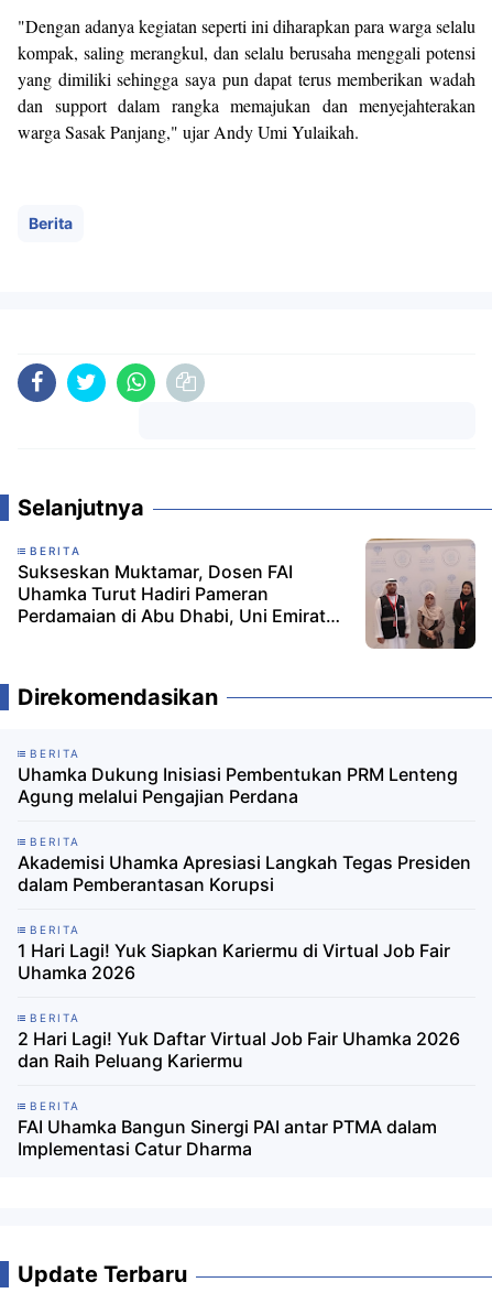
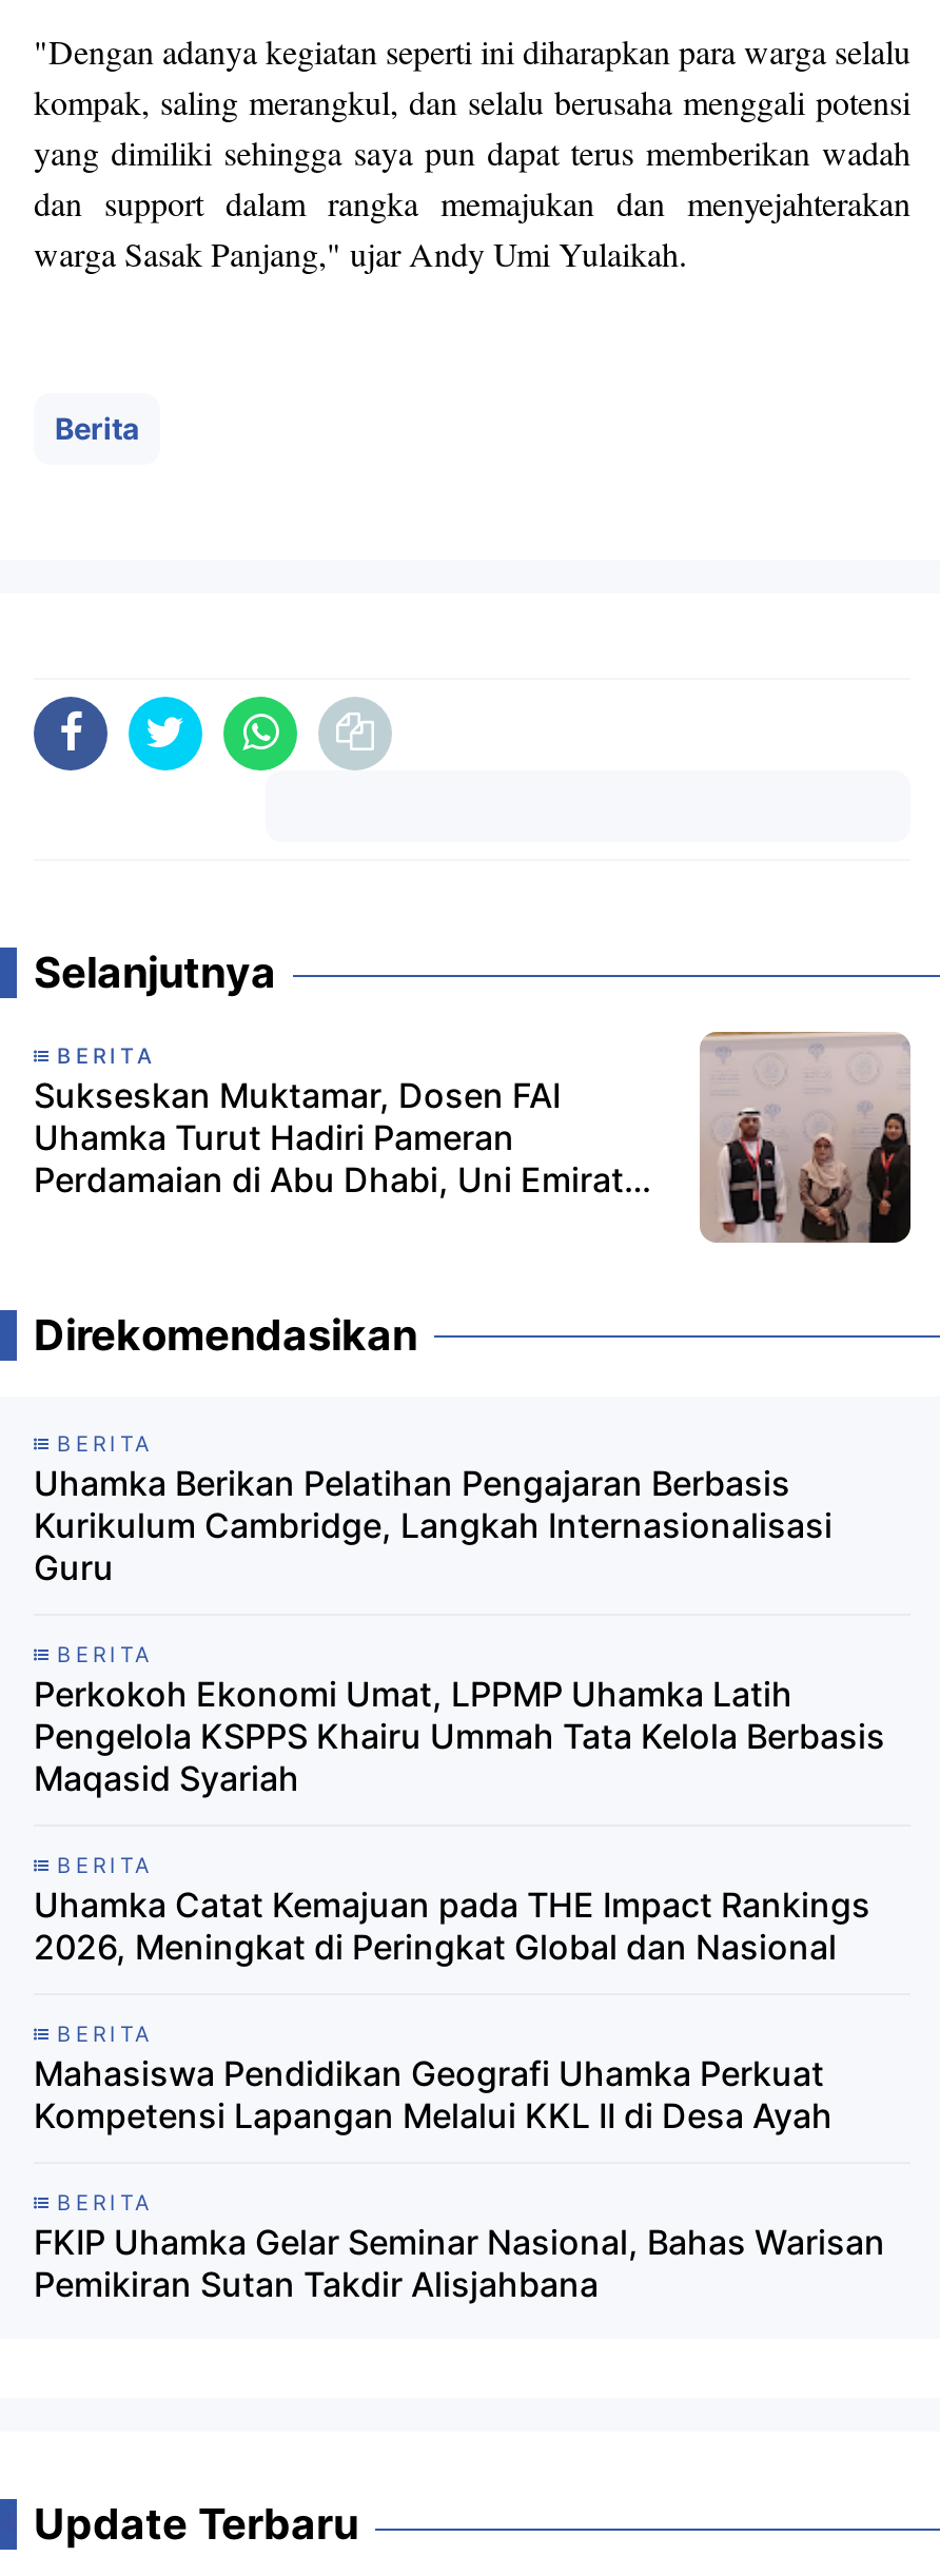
- Uhamka Dukung Inisiasi Pembentukan PRM Lenteng
- Agung melalui Pengajian Perdana
+ Uhamka Berikan Pelatihan Pengajaran Berbasis
+ Kurikulum Cambridge, Langkah Internasionalisasi
+ Guru

- Akademisi Uhamka Apresiasi Langkah Tegas Presiden
- dalam Pemberantasan Korupsi
+ Perkokoh Ekonomi Umat, LPPMP Uhamka Latih
+ Pengelola KSPPS Khairu Ummah Tata Kelola Berbasis
+ Maqasid Syariah

- 1 Hari Lagi! Yuk Siapkan Kariermu di Virtual Job Fair
- Uhamka 2026
+ Uhamka Catat Kemajuan pada THE Impact Rankings
+ 2026, Meningkat di Peringkat Global dan Nasional

- 2 Hari Lagi! Yuk Daftar Virtual Job Fair Uhamka 2026
- dan Raih Peluang Kariermu
+ Mahasiswa Pendidikan Geografi Uhamka Perkuat
+ Kompetensi Lapangan Melalui KKL II di Desa Ayah

- FAI Uhamka Bangun Sinergi PAI antar PTMA dalam
- Implementasi Catur Dharma
+ FKIP Uhamka Gelar Seminar Nasional, Bahas Warisan
+ Pemikiran Sutan Takdir Alisjahbana
